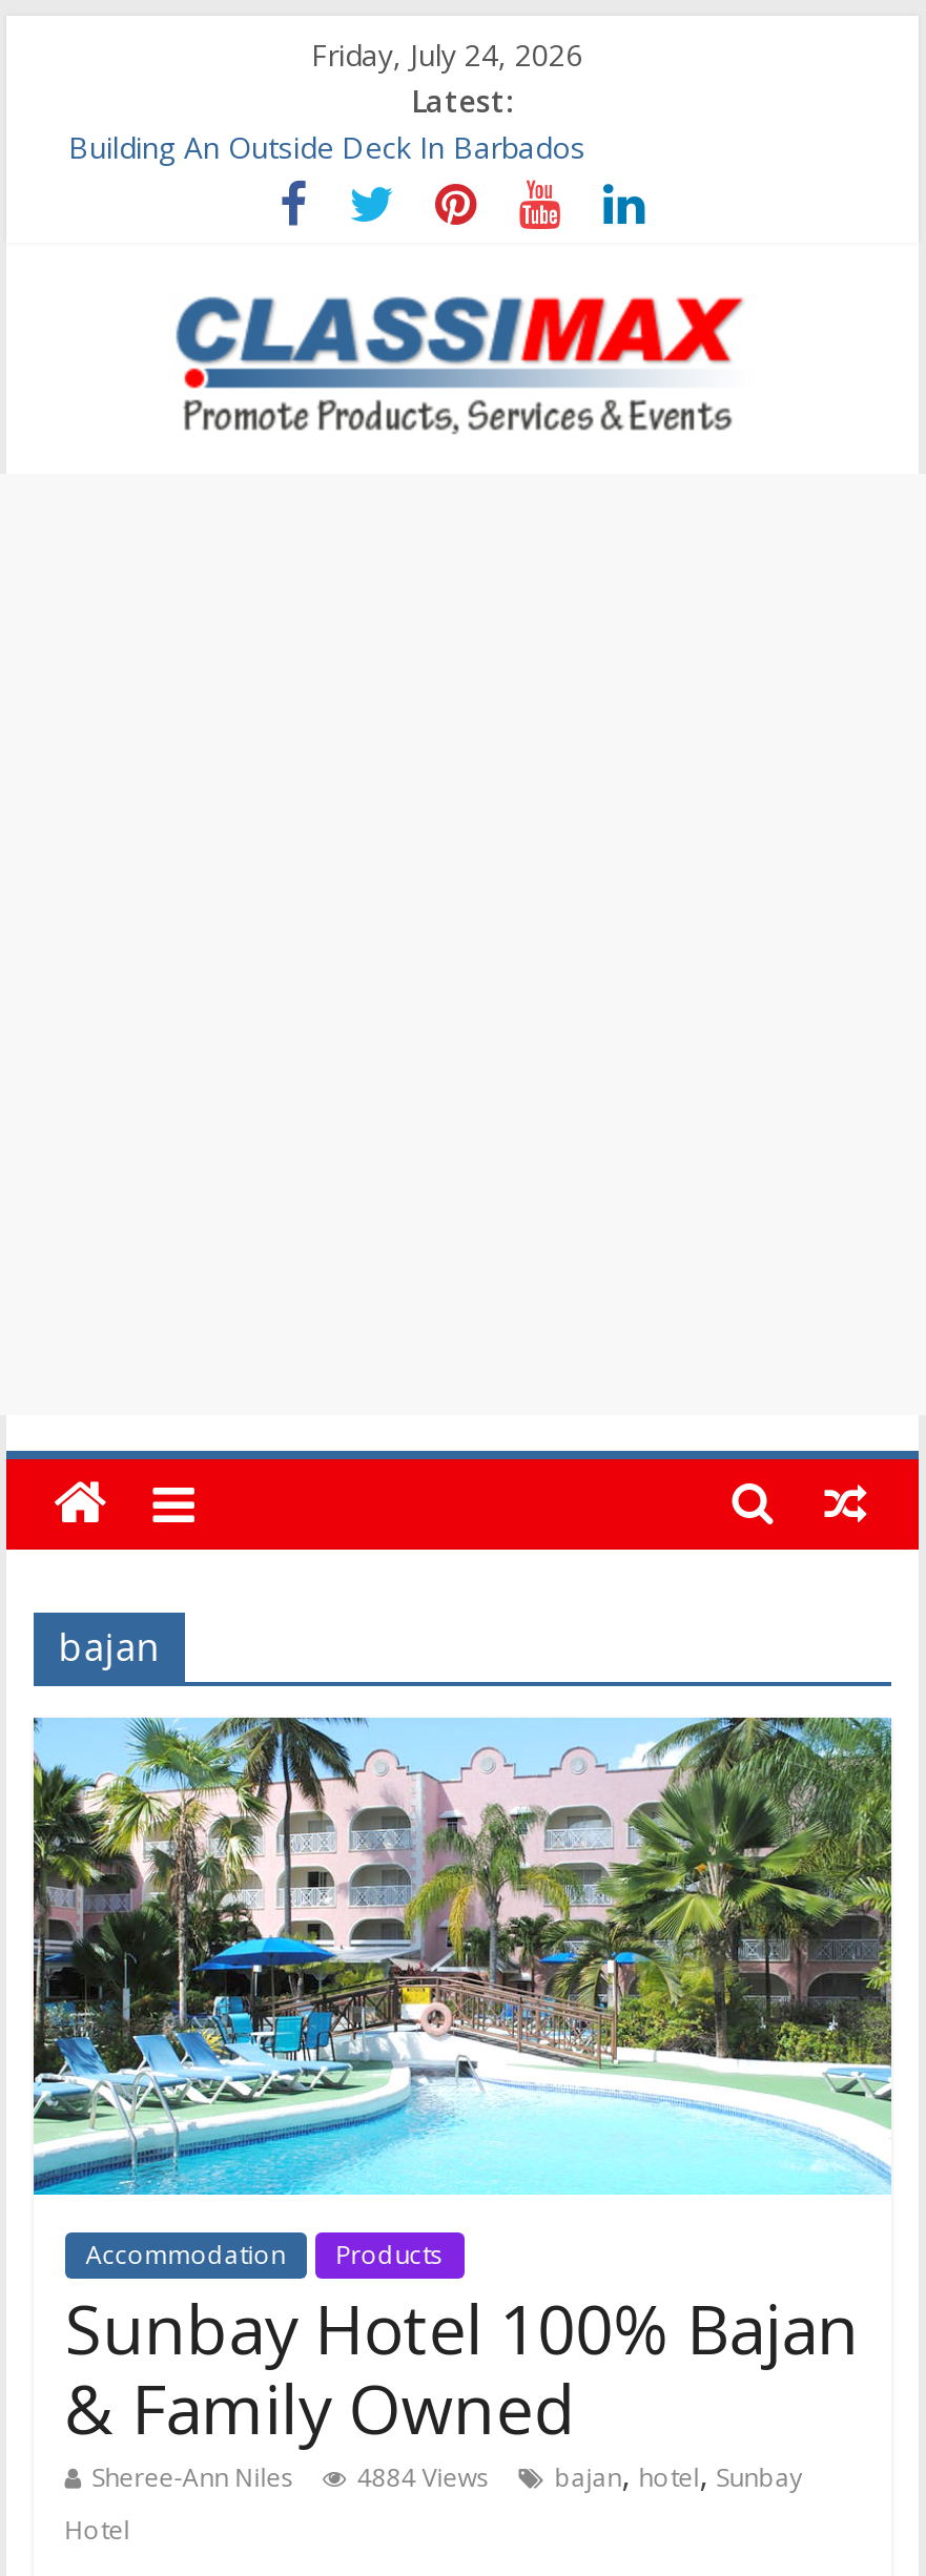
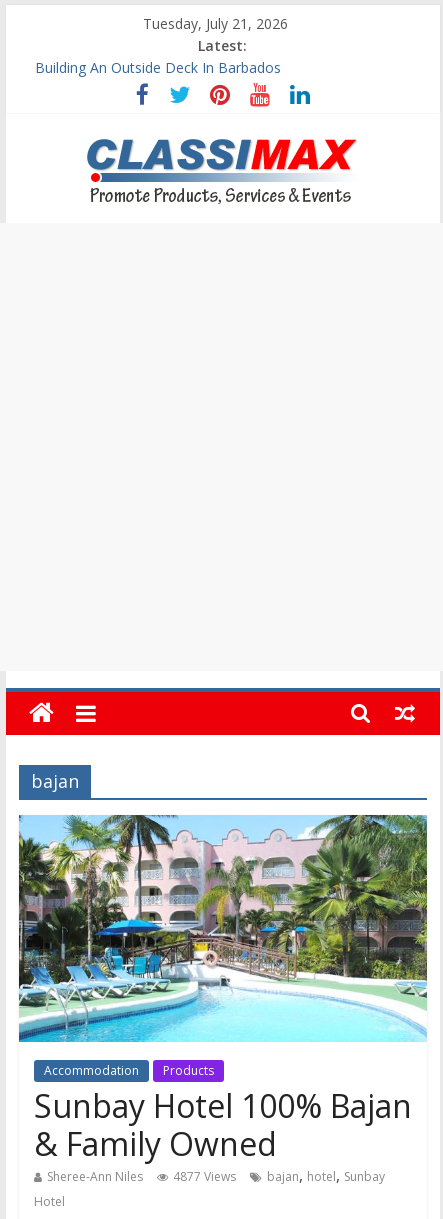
- Friday, July 24, 2026
+ Tuesday, July 21, 2026

- Sheree-Ann Niles 4884 Views bajan, hotel, Sunbay
+ Sheree-Ann Niles 4877 Views bajan, hotel, Sunbay
